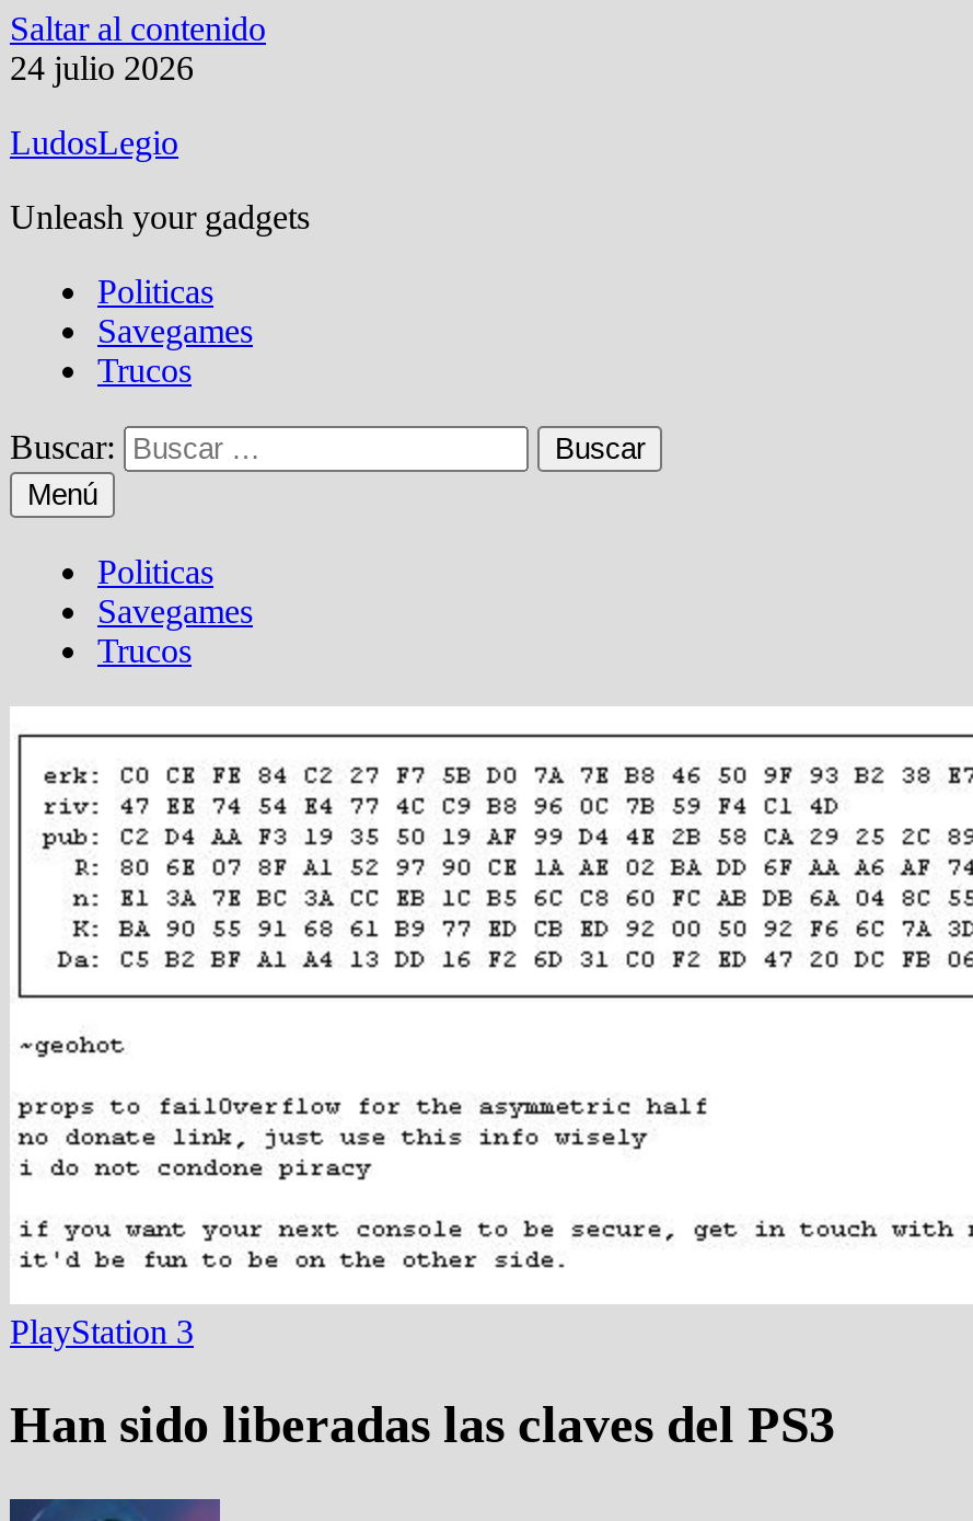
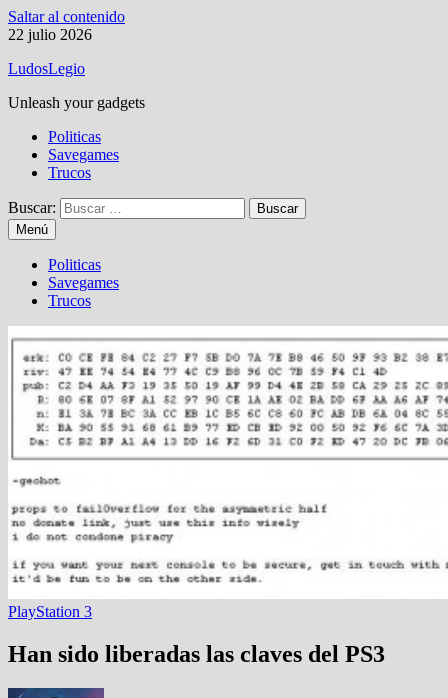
- 24 julio 2026
+ 22 julio 2026
